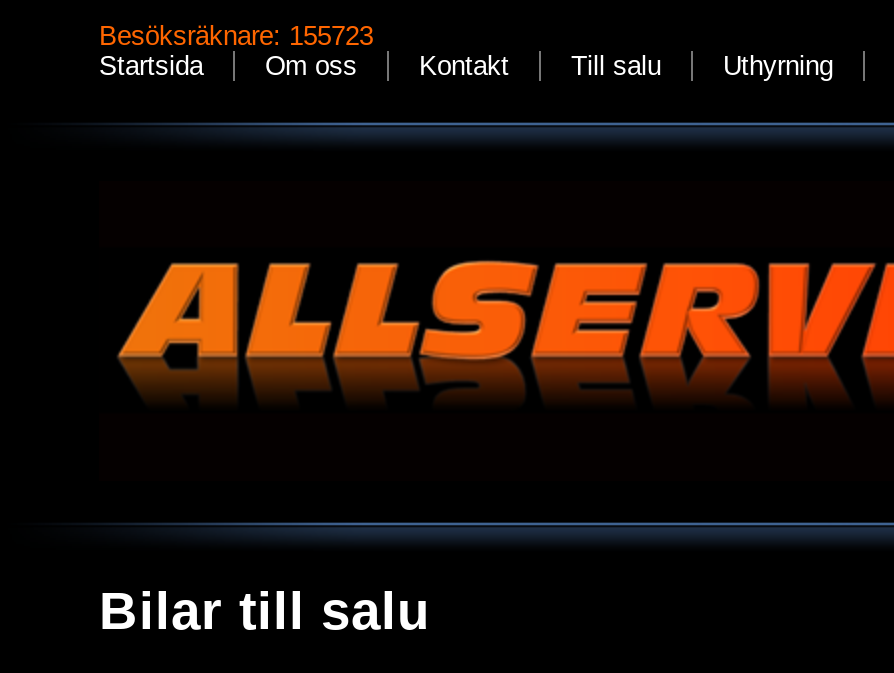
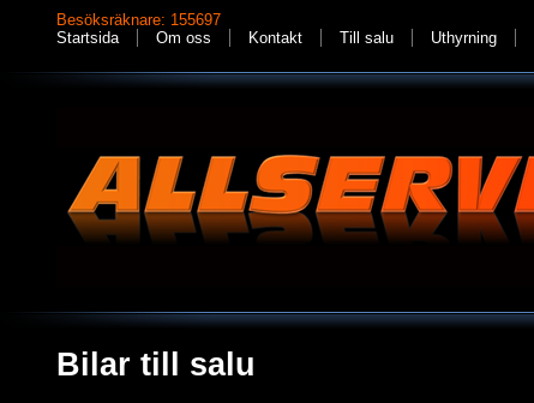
- Besöksräknare: 155723
+ Besöksräknare: 155697
